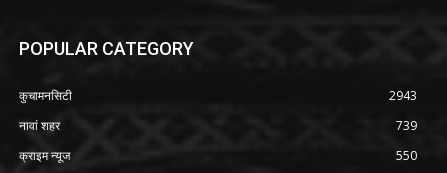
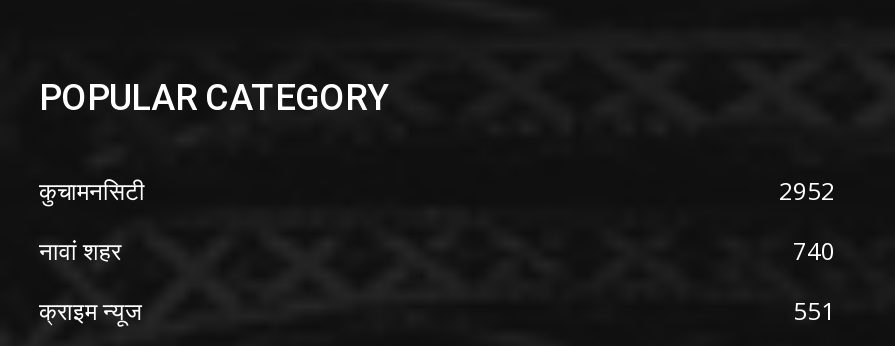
- 2943
+ 2952

- 739
+ 740

- 550
+ 551
